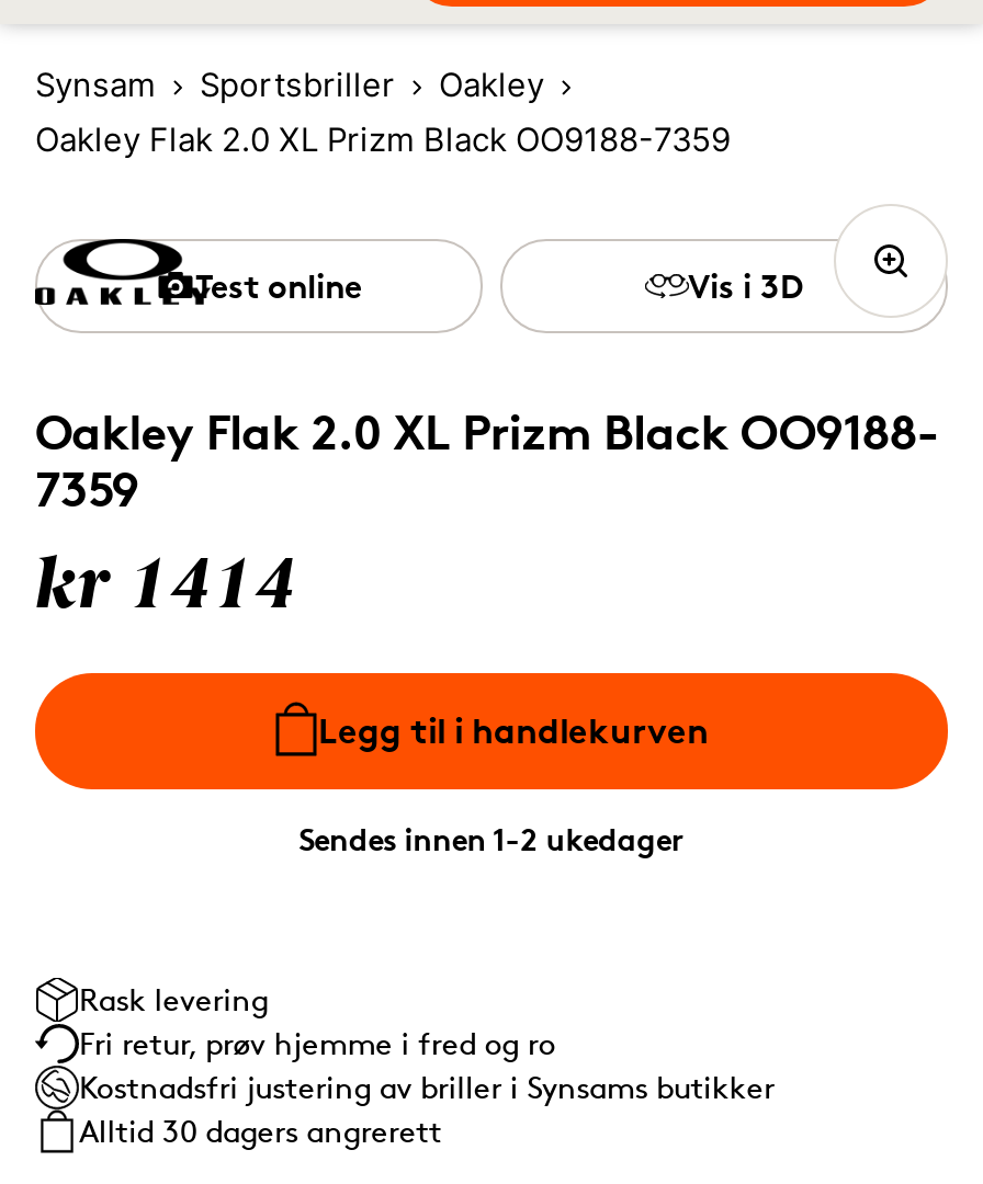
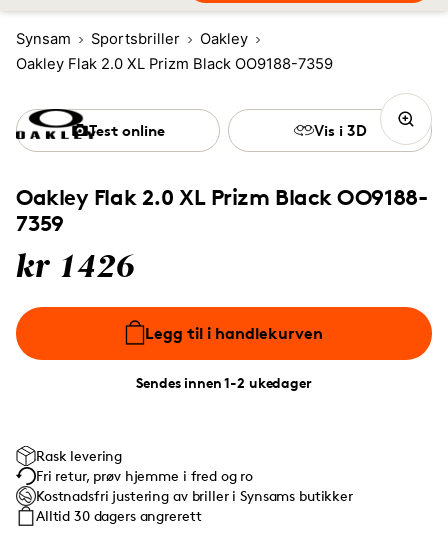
- kr 1414
+ kr 1426
